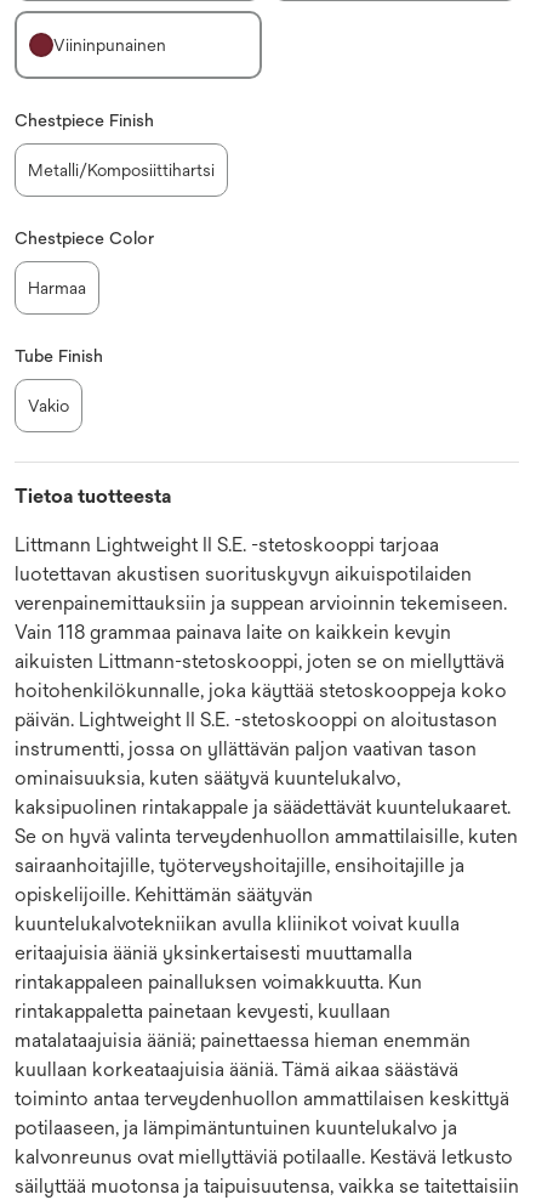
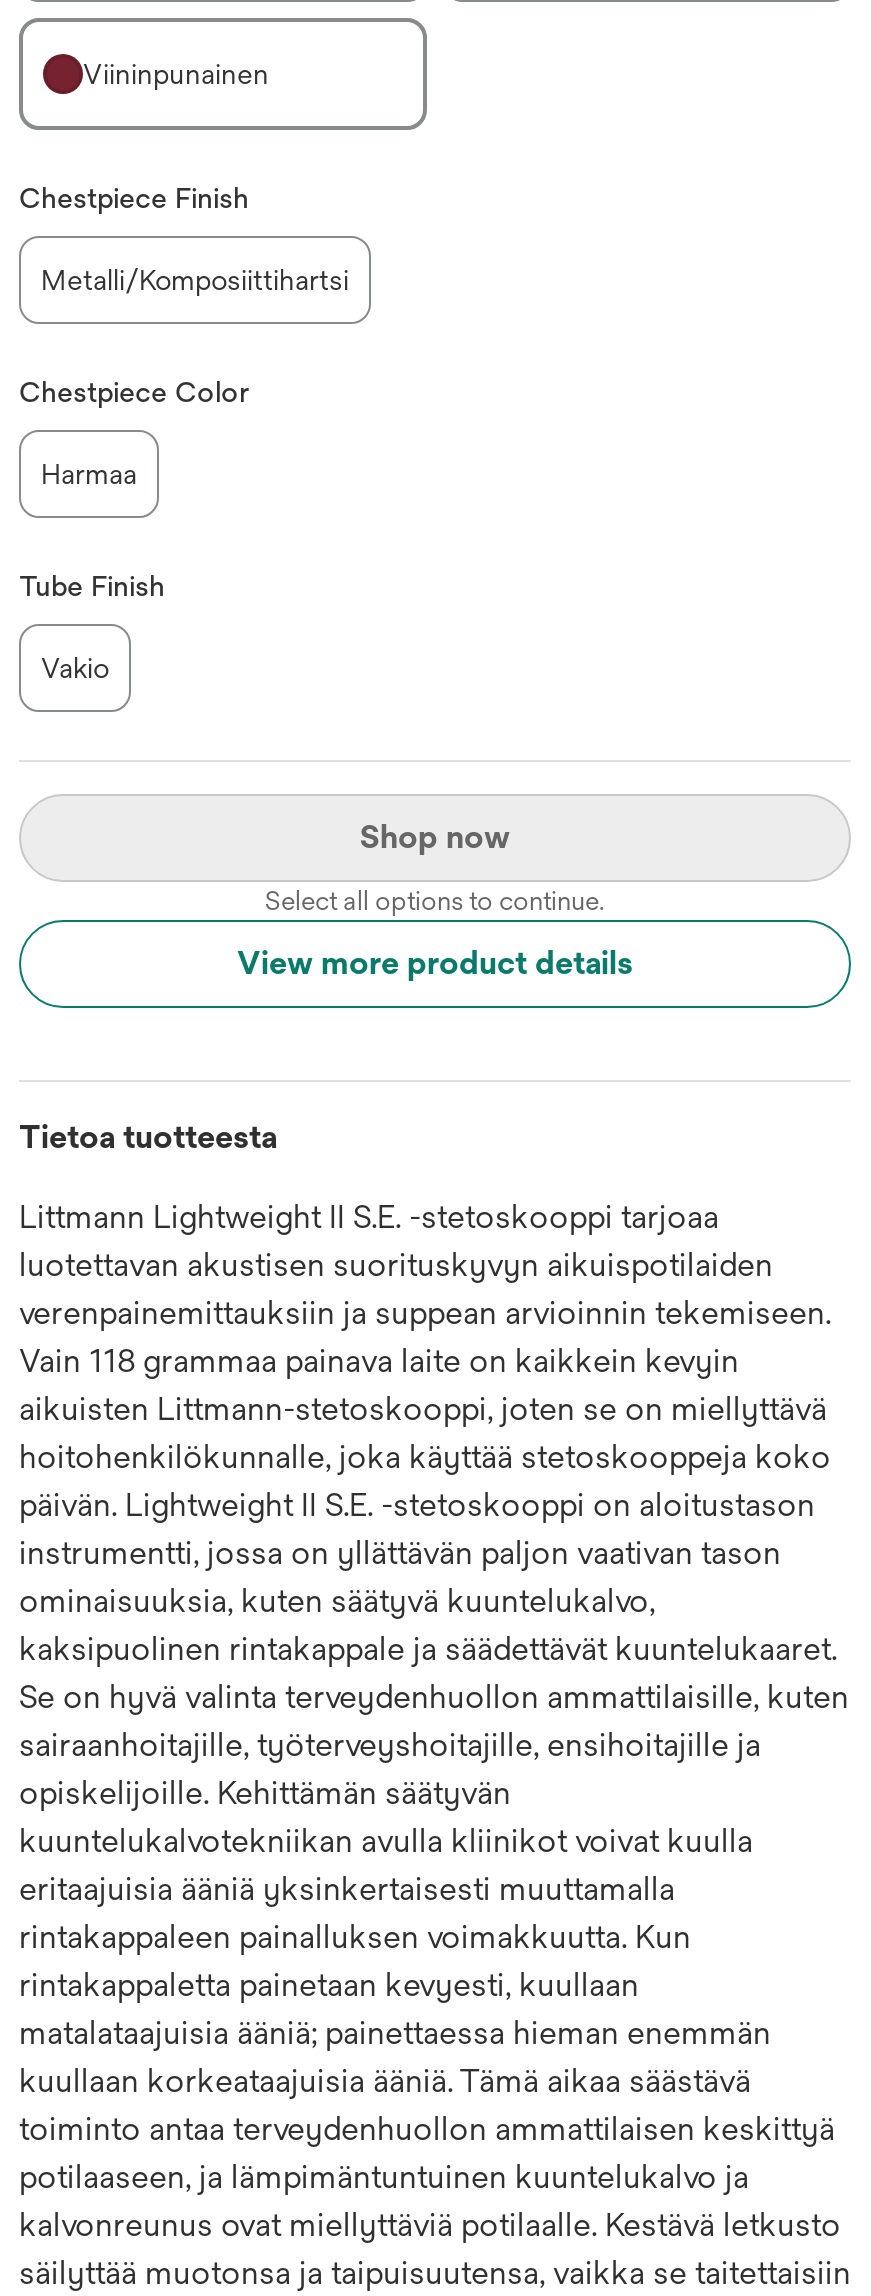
+ Shop now
+ Select all options to continue.
+ View more product details
